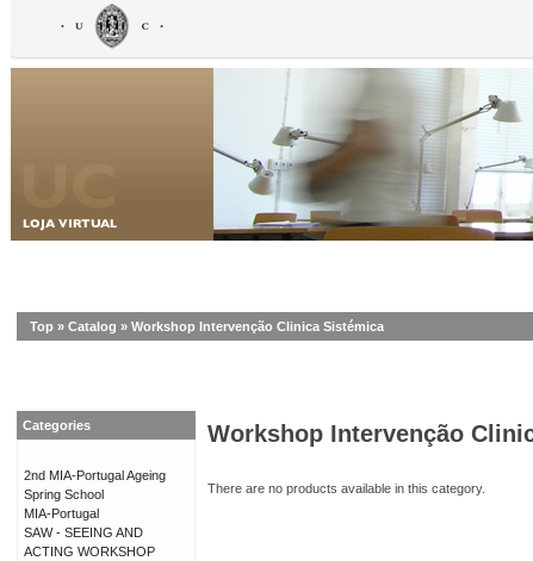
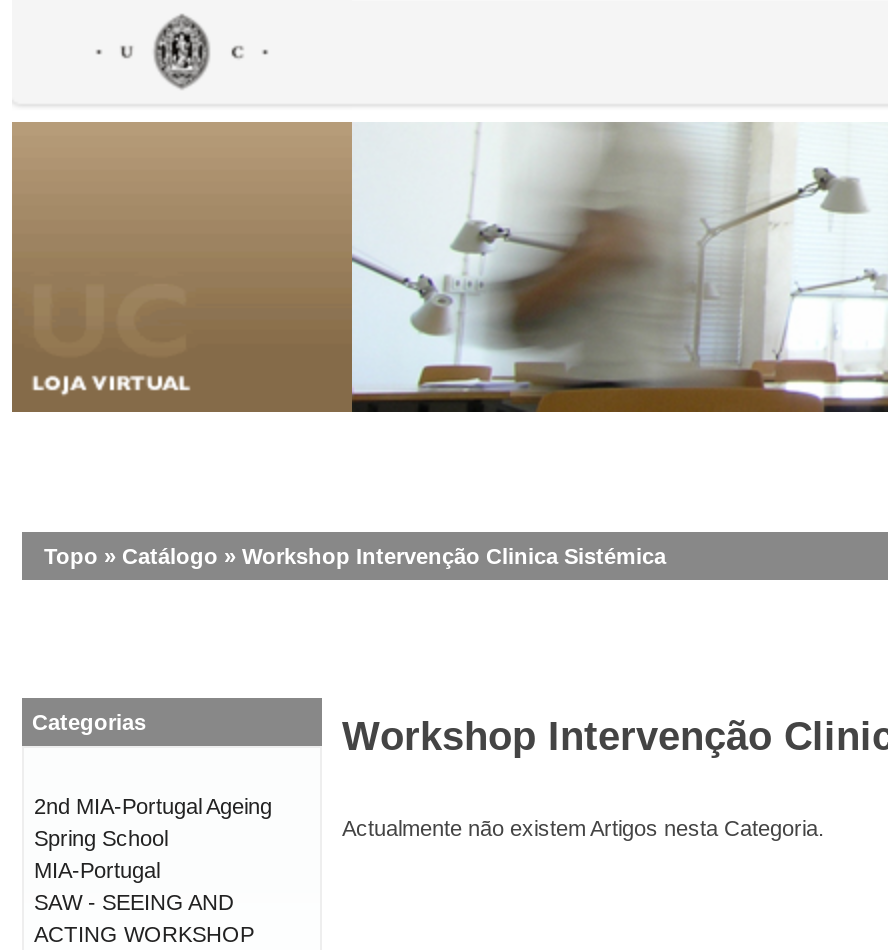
- Top» Catalog» Workshop Intervenção Clinica Sistémica
+ Topo» Catálogo» Workshop Intervenção Clinica Sistémica

- Categories
+ Categorias

- There are no products available in this category.
+ Actualmente não existem Artigos nesta Categoria.
